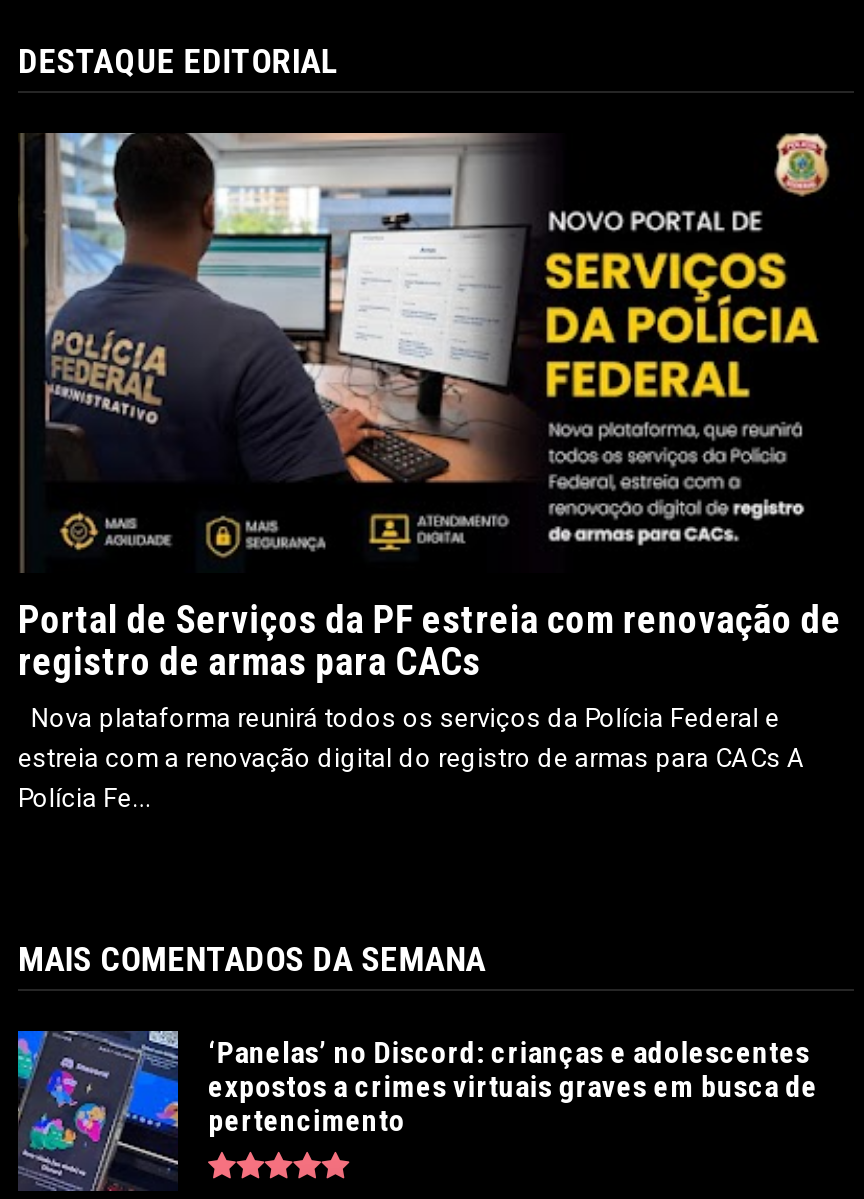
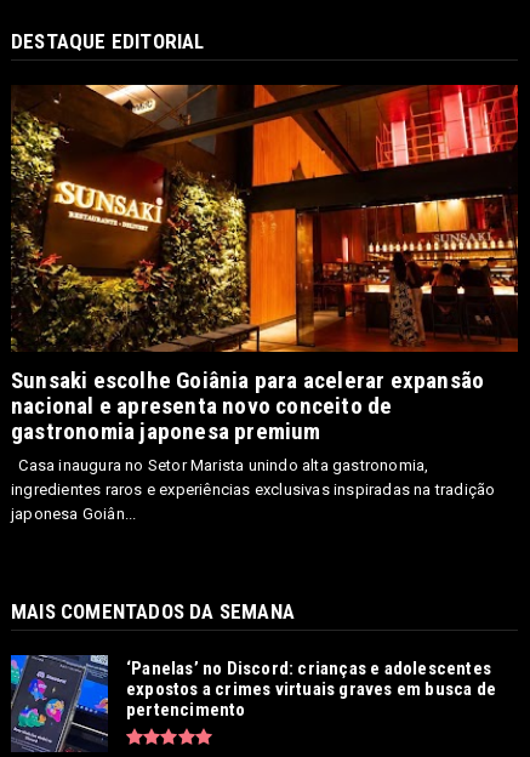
- [image]
- Portal de Serviços da PF estreia com renovação de
- registro de armas para CACs
- Nova plataforma reunirá todos os serviços da Polícia Federal e
- estreia com a renovação digital do registro de armas para CACs A
- Polícia Fe...
+ [image]
+ Sunsaki escolhe Goiânia para acelerar expansão
+ nacional e apresenta novo conceito de
+ gastronomia japonesa premium
+ Casa inaugura no Setor Marista unindo alta gastronomia,
+ ingredientes raros e experiências exclusivas inspiradas na tradição
+ japonesa Goiân...
